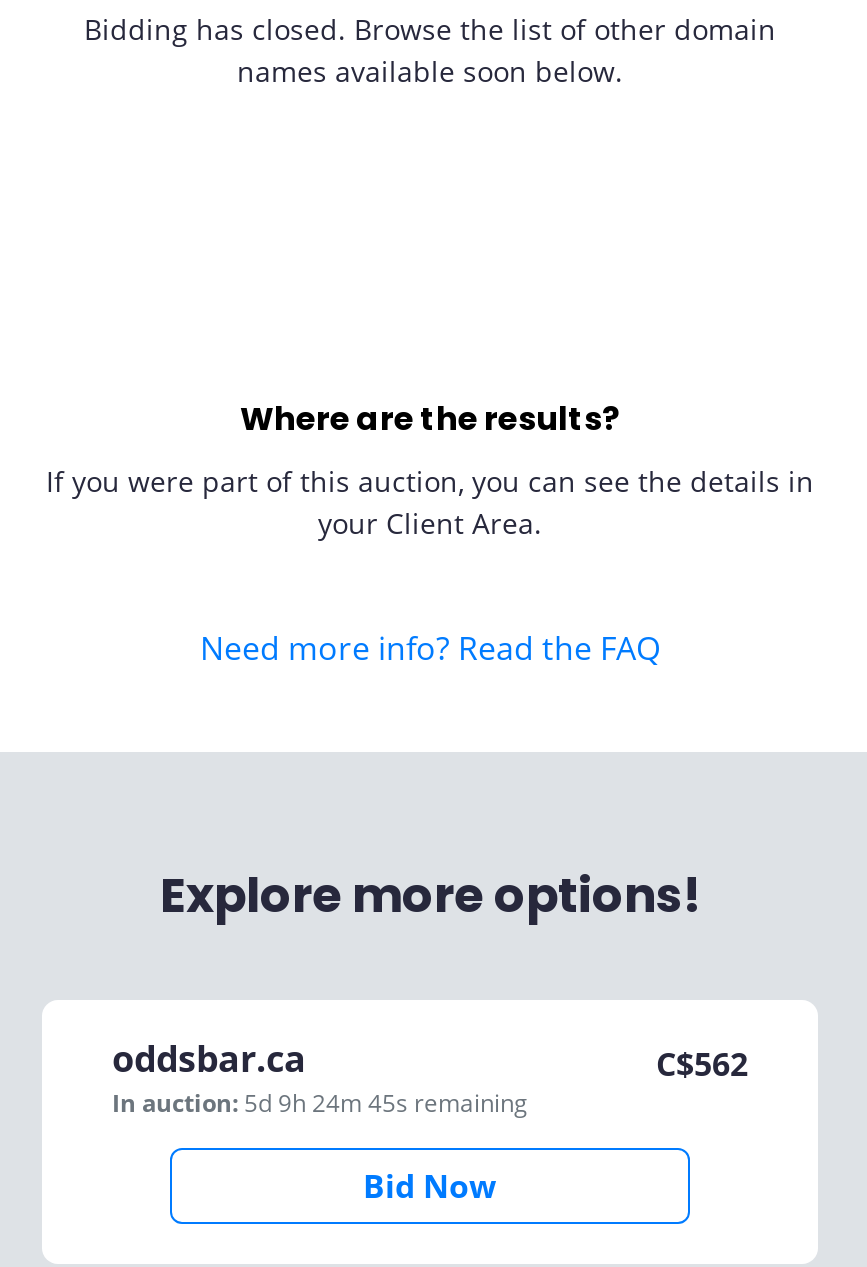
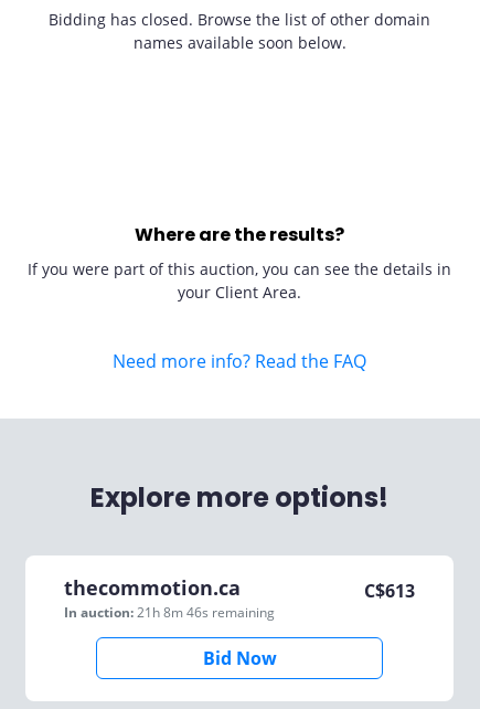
- oddsbar.ca
- In auction: 5d 9h 24m 45s remaining
+ thecommotion.ca
+ In auction: 21h 8m 46s remaining

- C$562
+ C$613
